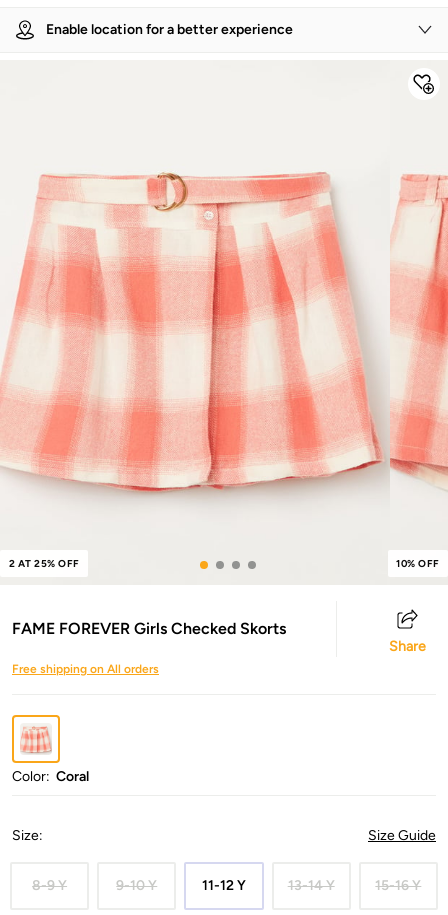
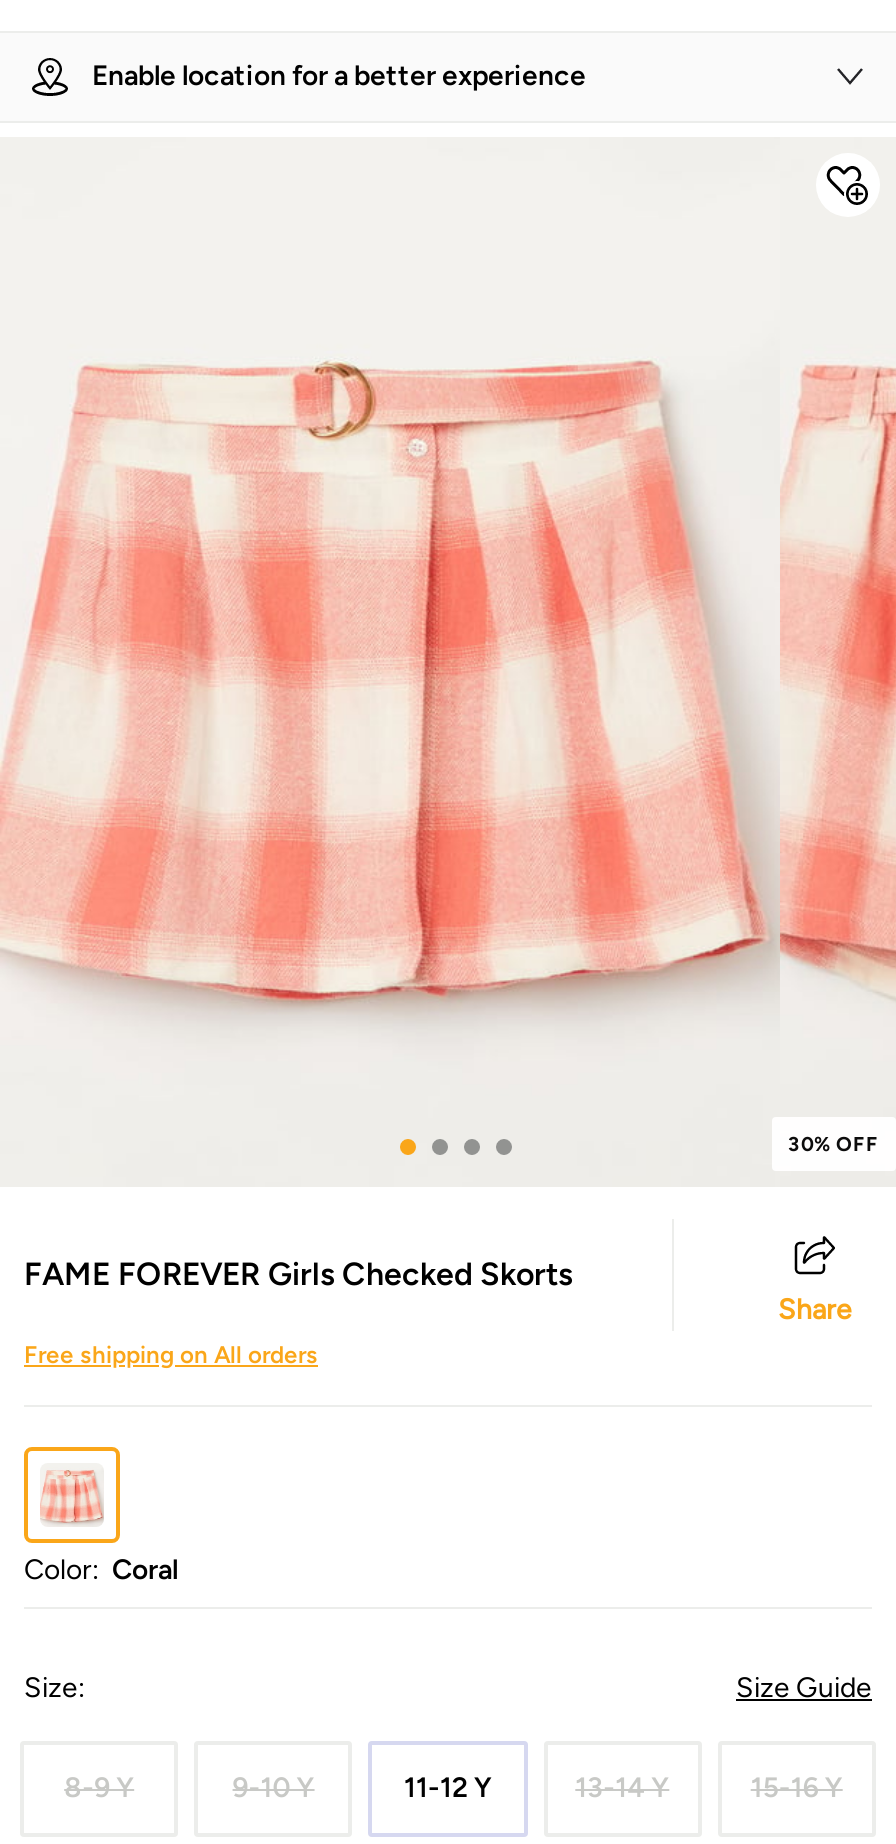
- 2 AT 25% OFF
- 10% OFF
+ 30% OFF
